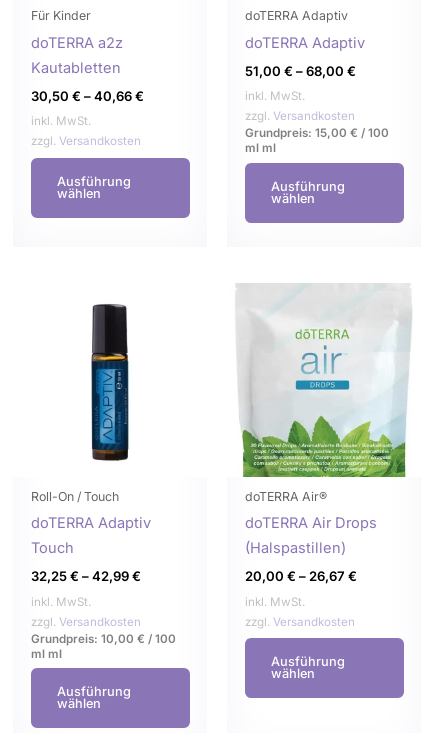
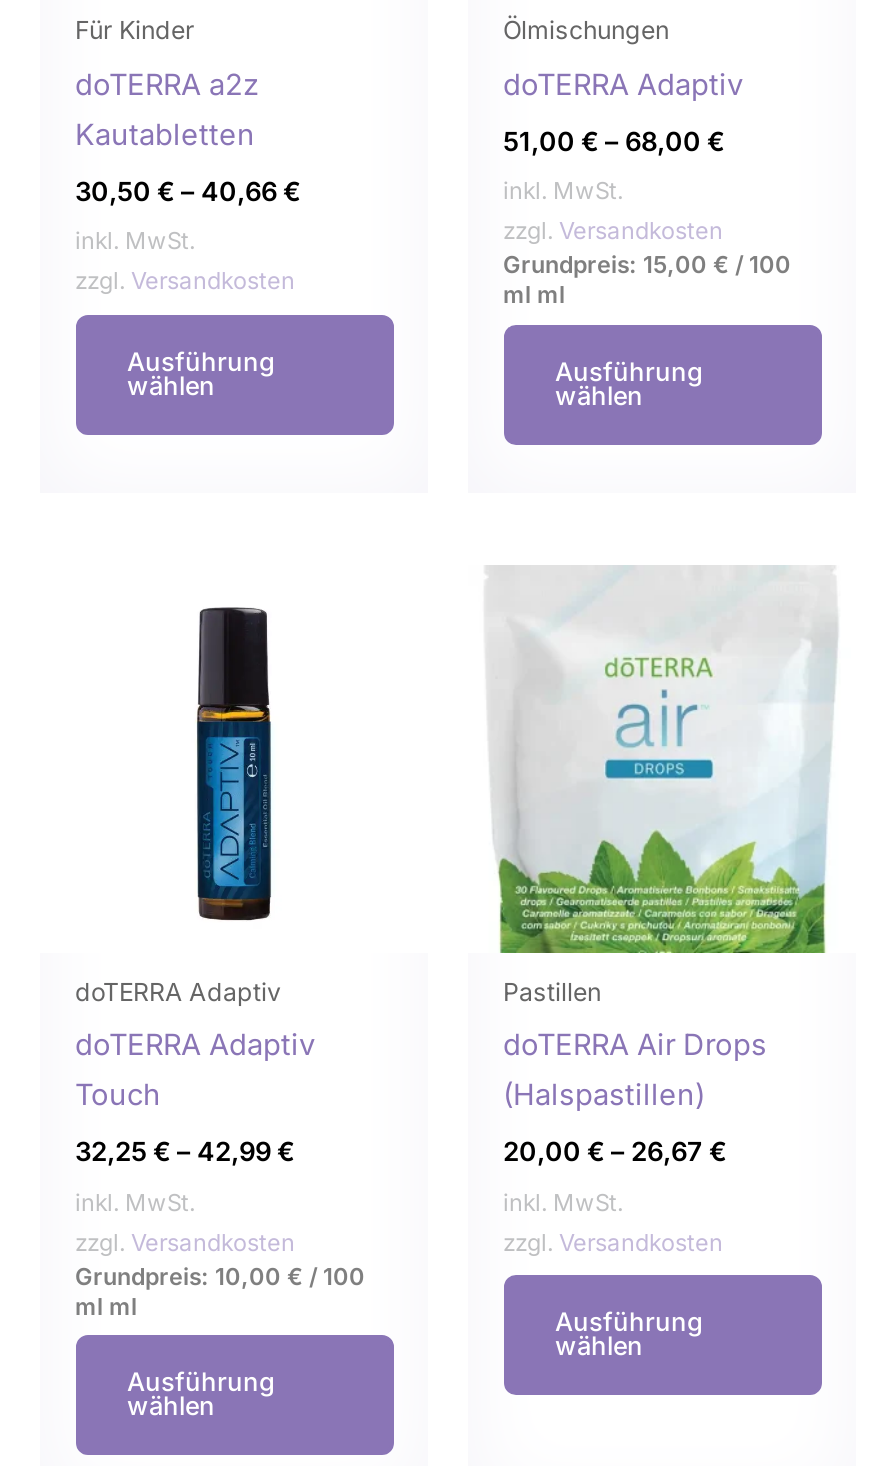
- doTERRA Adaptiv
+ Ölmischungen

- Roll-On / Touch
+ doTERRA Adaptiv

- doTERRA Air®
+ Pastillen
